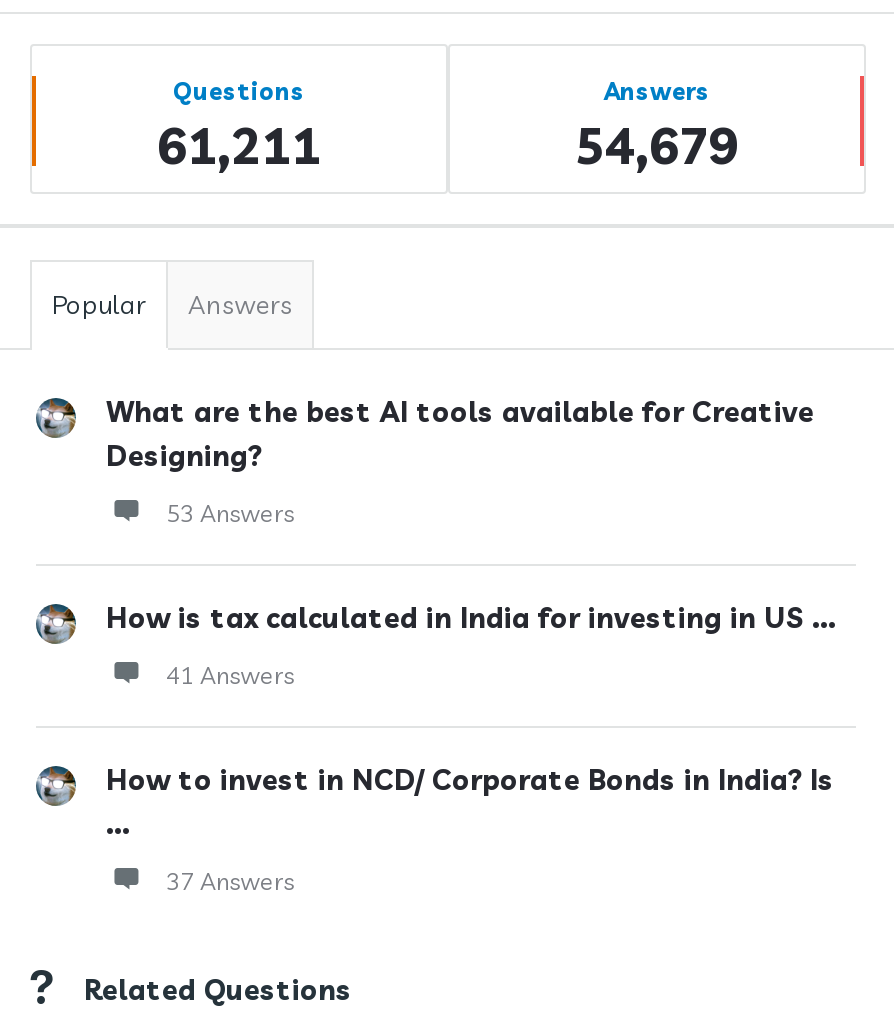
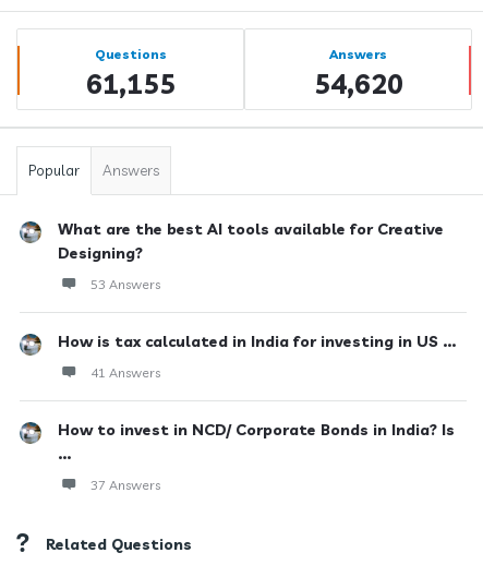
- 61,211
+ 61,155

- 54,679
+ 54,620
